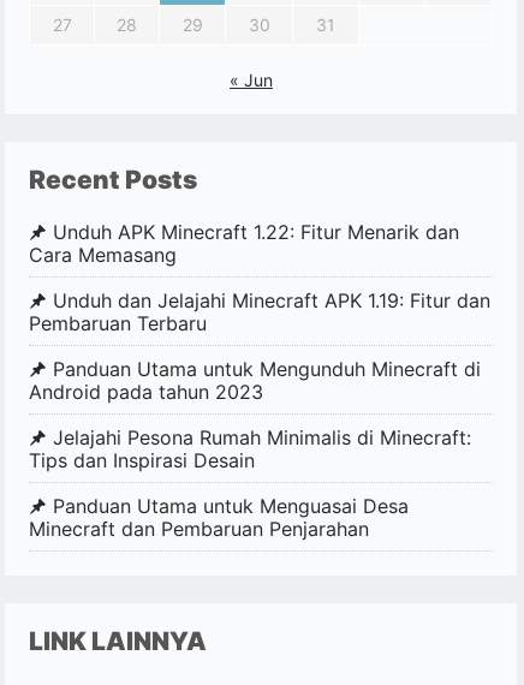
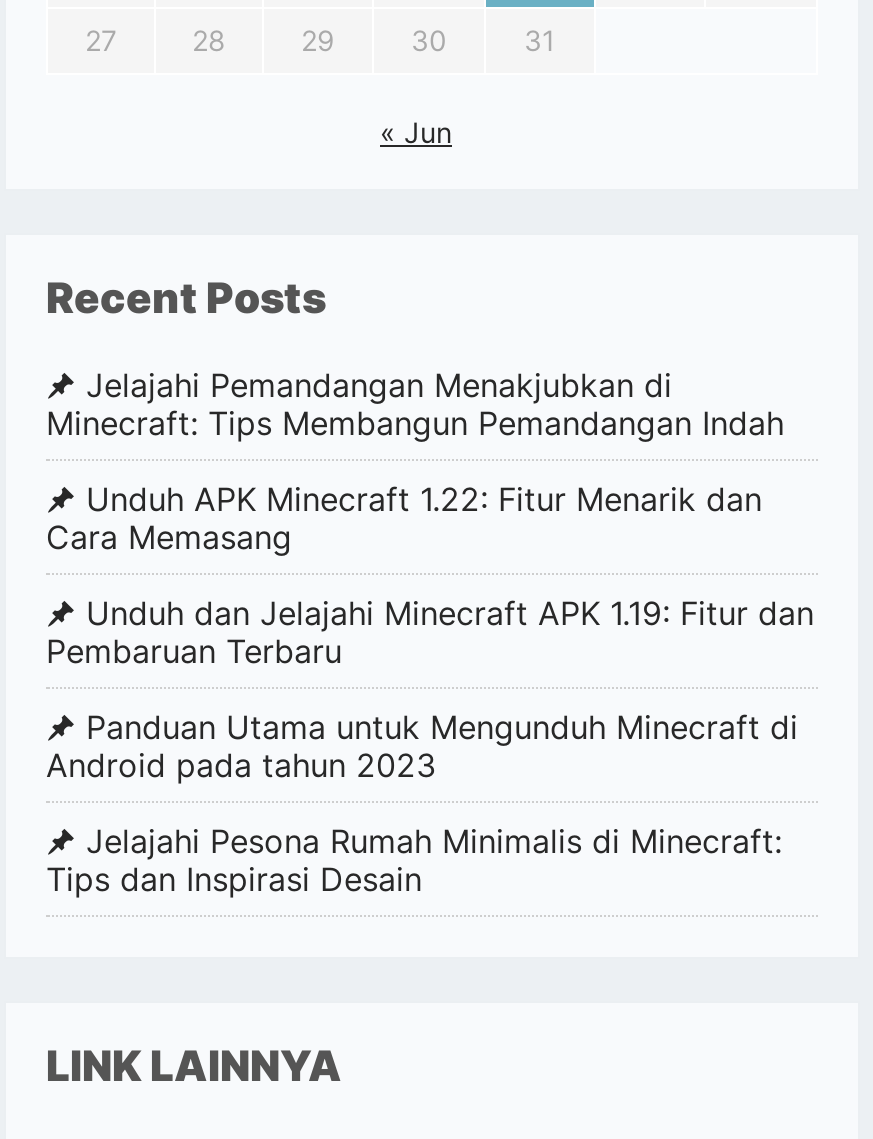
+ Jelajahi Pemandangan Menakjubkan di
+ Minecraft: Tips Membangun Pemandangan Indah

moved down: Unduh APK Minecraft 1.22: Fitur Menarik dan | Cara Memasang | Unduh dan Jelajahi Minecraft APK 1.19: Fitur dan | Pembaruan Terbaru | Panduan Utama untuk Mengunduh Minecraft di | Android pada tahun 2023 | Jelajahi Pesona Rumah Minimalis di Minecraft: | Tips dan Inspirasi Desain

- Panduan Utama untuk Menguasai Desa
- Minecraft dan Pembaruan Penjarahan
